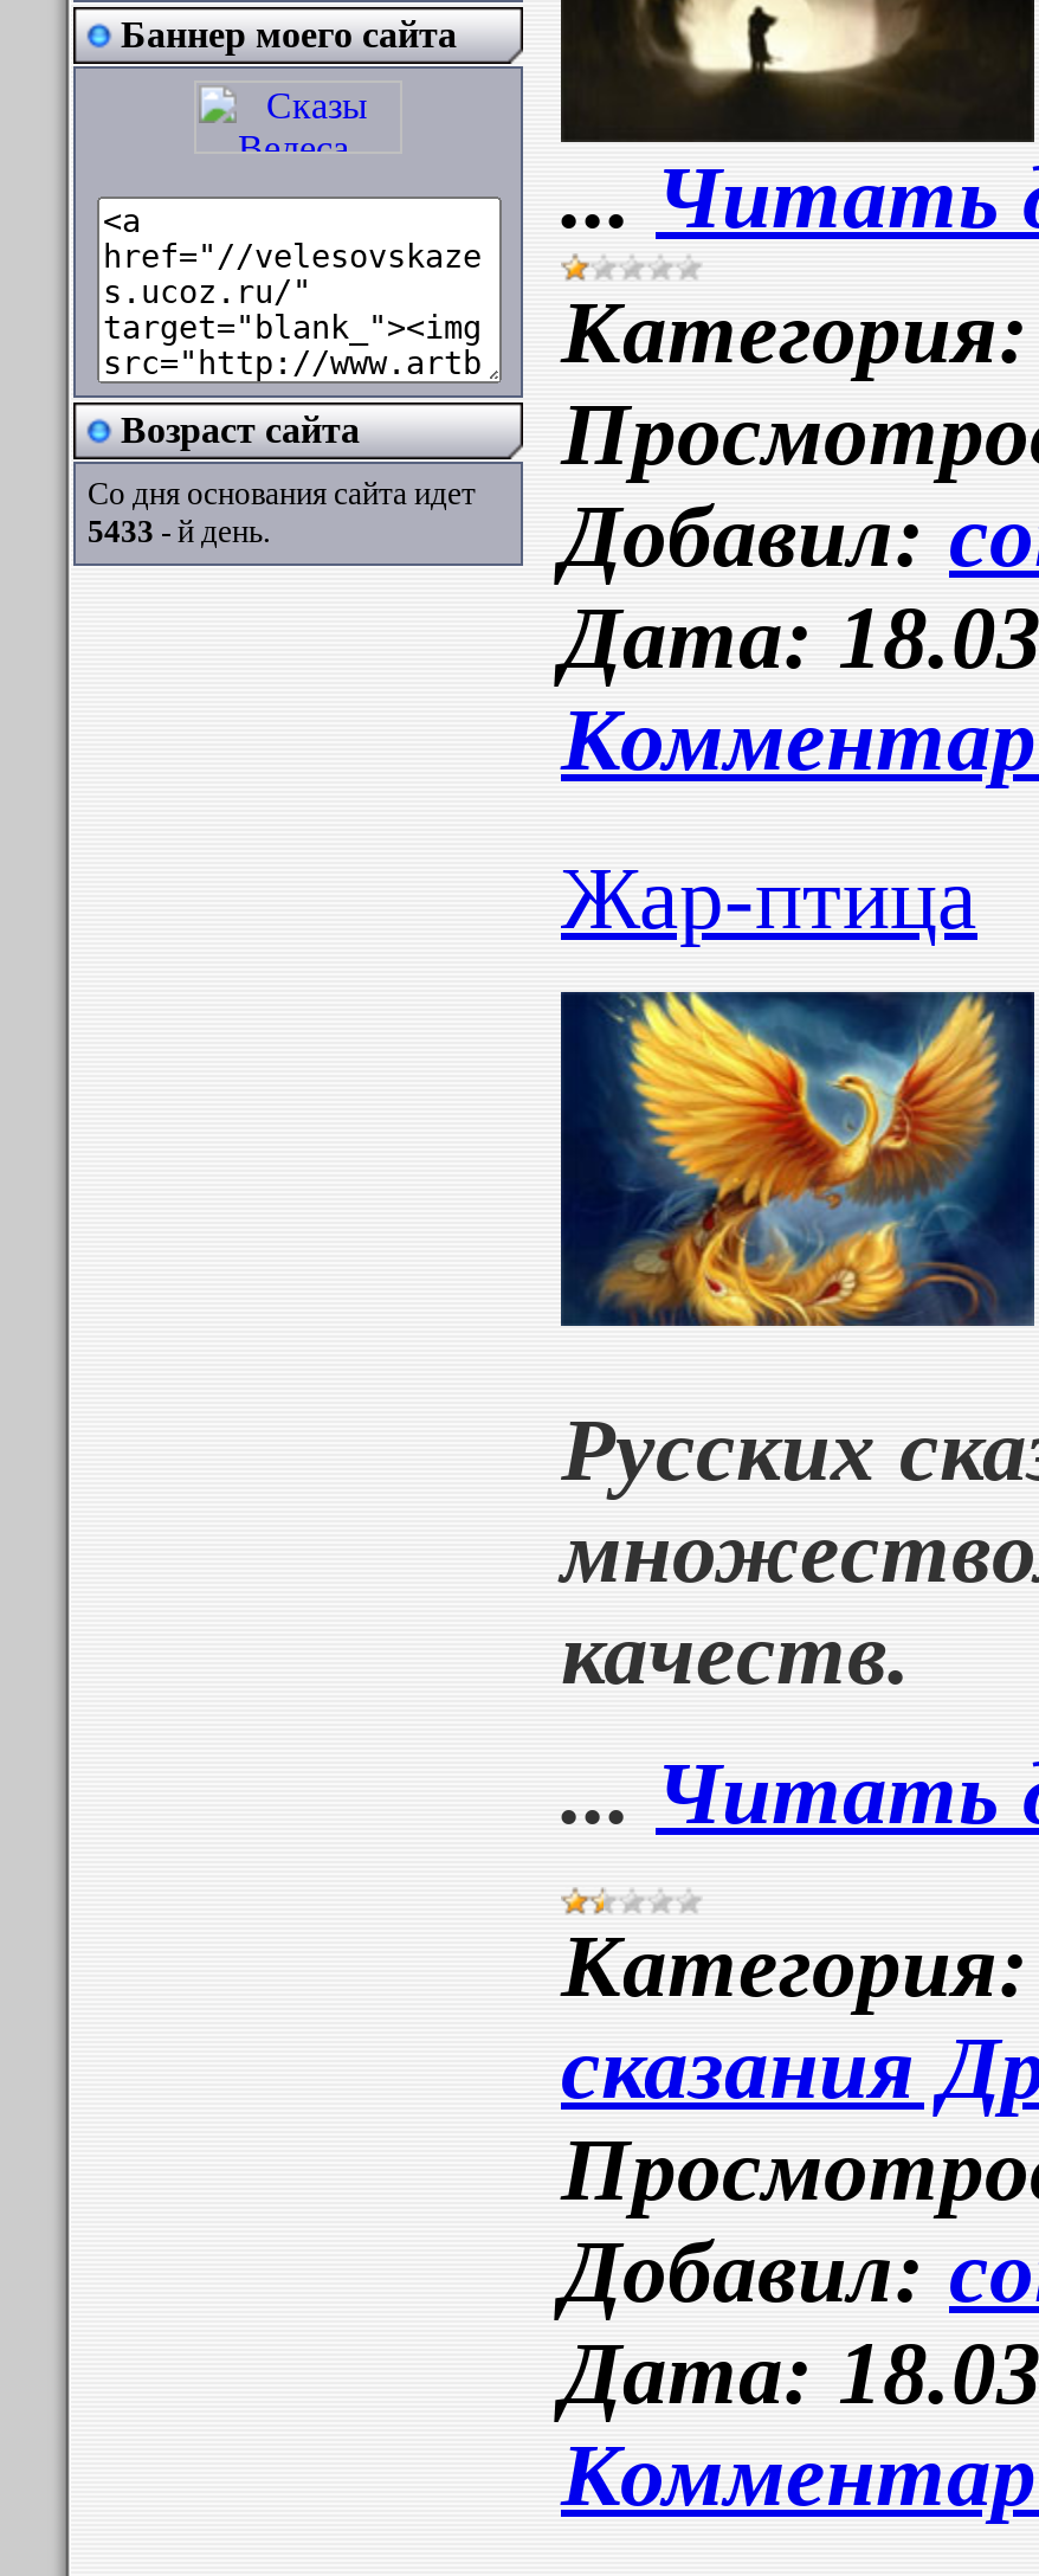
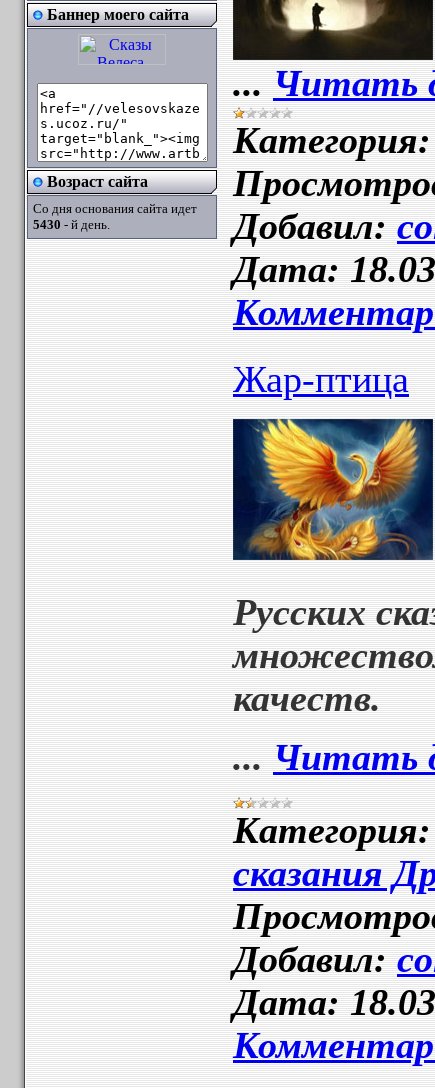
- 5433 - й день.
+ 5430 - й день.
